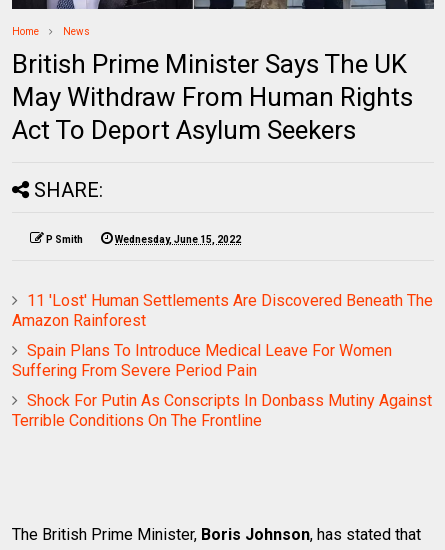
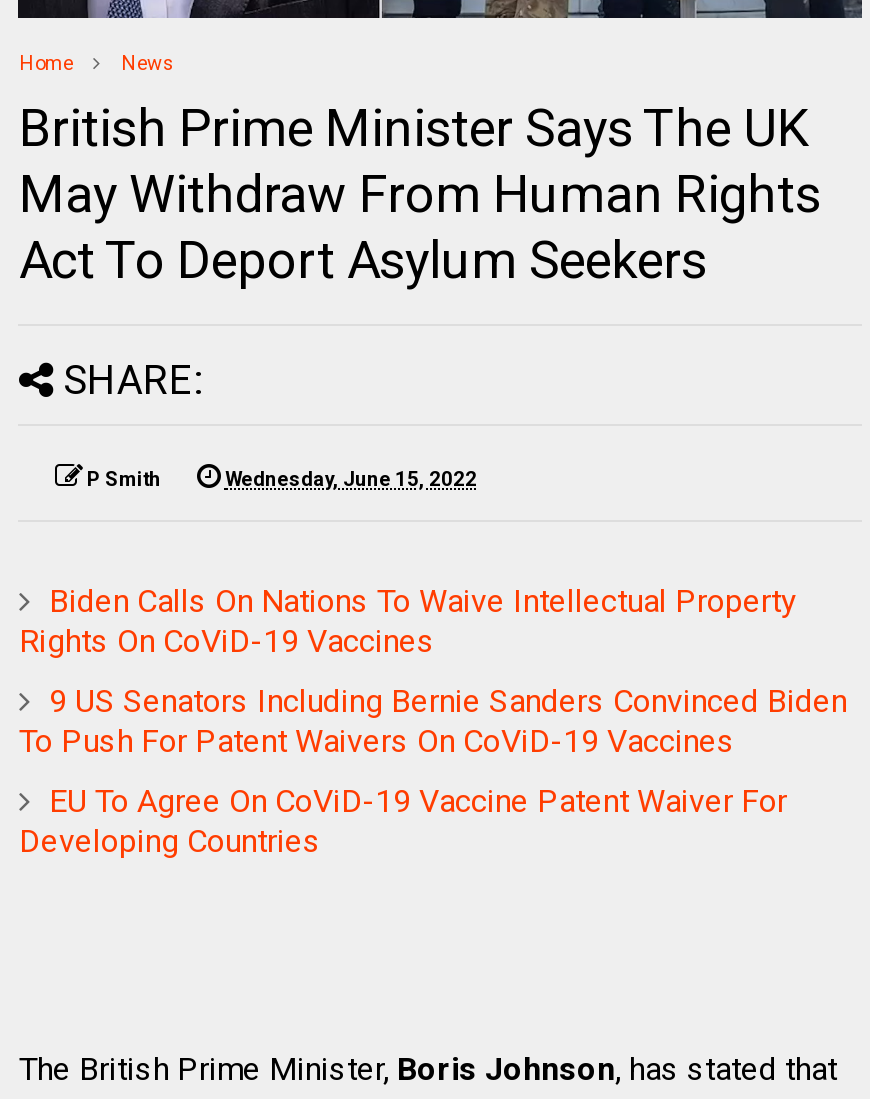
- 11 'Lost' Human Settlements Are Discovered Beneath The
- Amazon Rainforest
+ Biden Calls On Nations To Waive Intellectual Property
+ Rights On CoViD-19 Vaccines

- Spain Plans To Introduce Medical Leave For Women
- Suffering From Severe Period Pain
+ 9 US Senators Including Bernie Sanders Convinced Biden
+ To Push For Patent Waivers On CoViD-19 Vaccines

- Shock For Putin As Conscripts In Donbass Mutiny Against
- Terrible Conditions On The Frontline
+ EU To Agree On CoViD-19 Vaccine Patent Waiver For
+ Developing Countries
